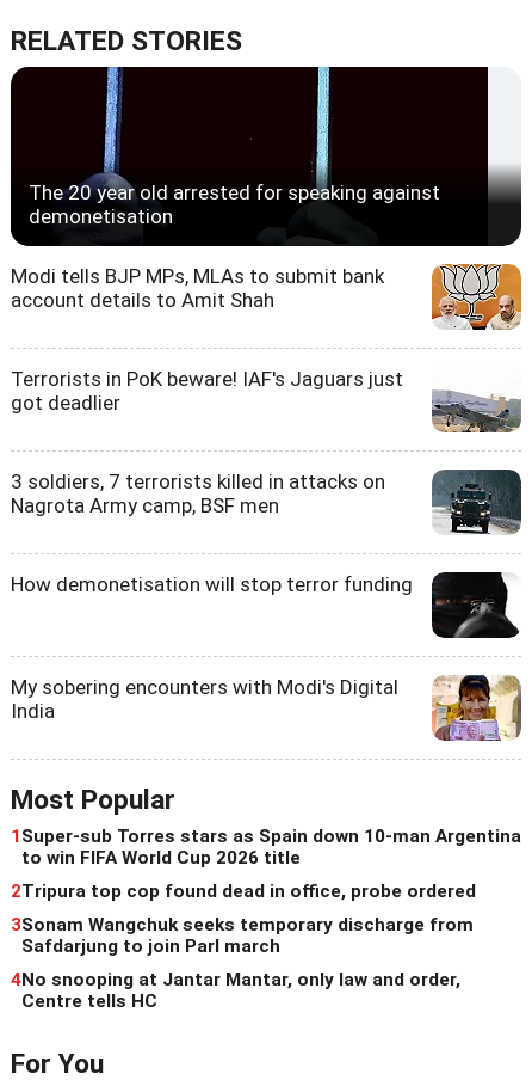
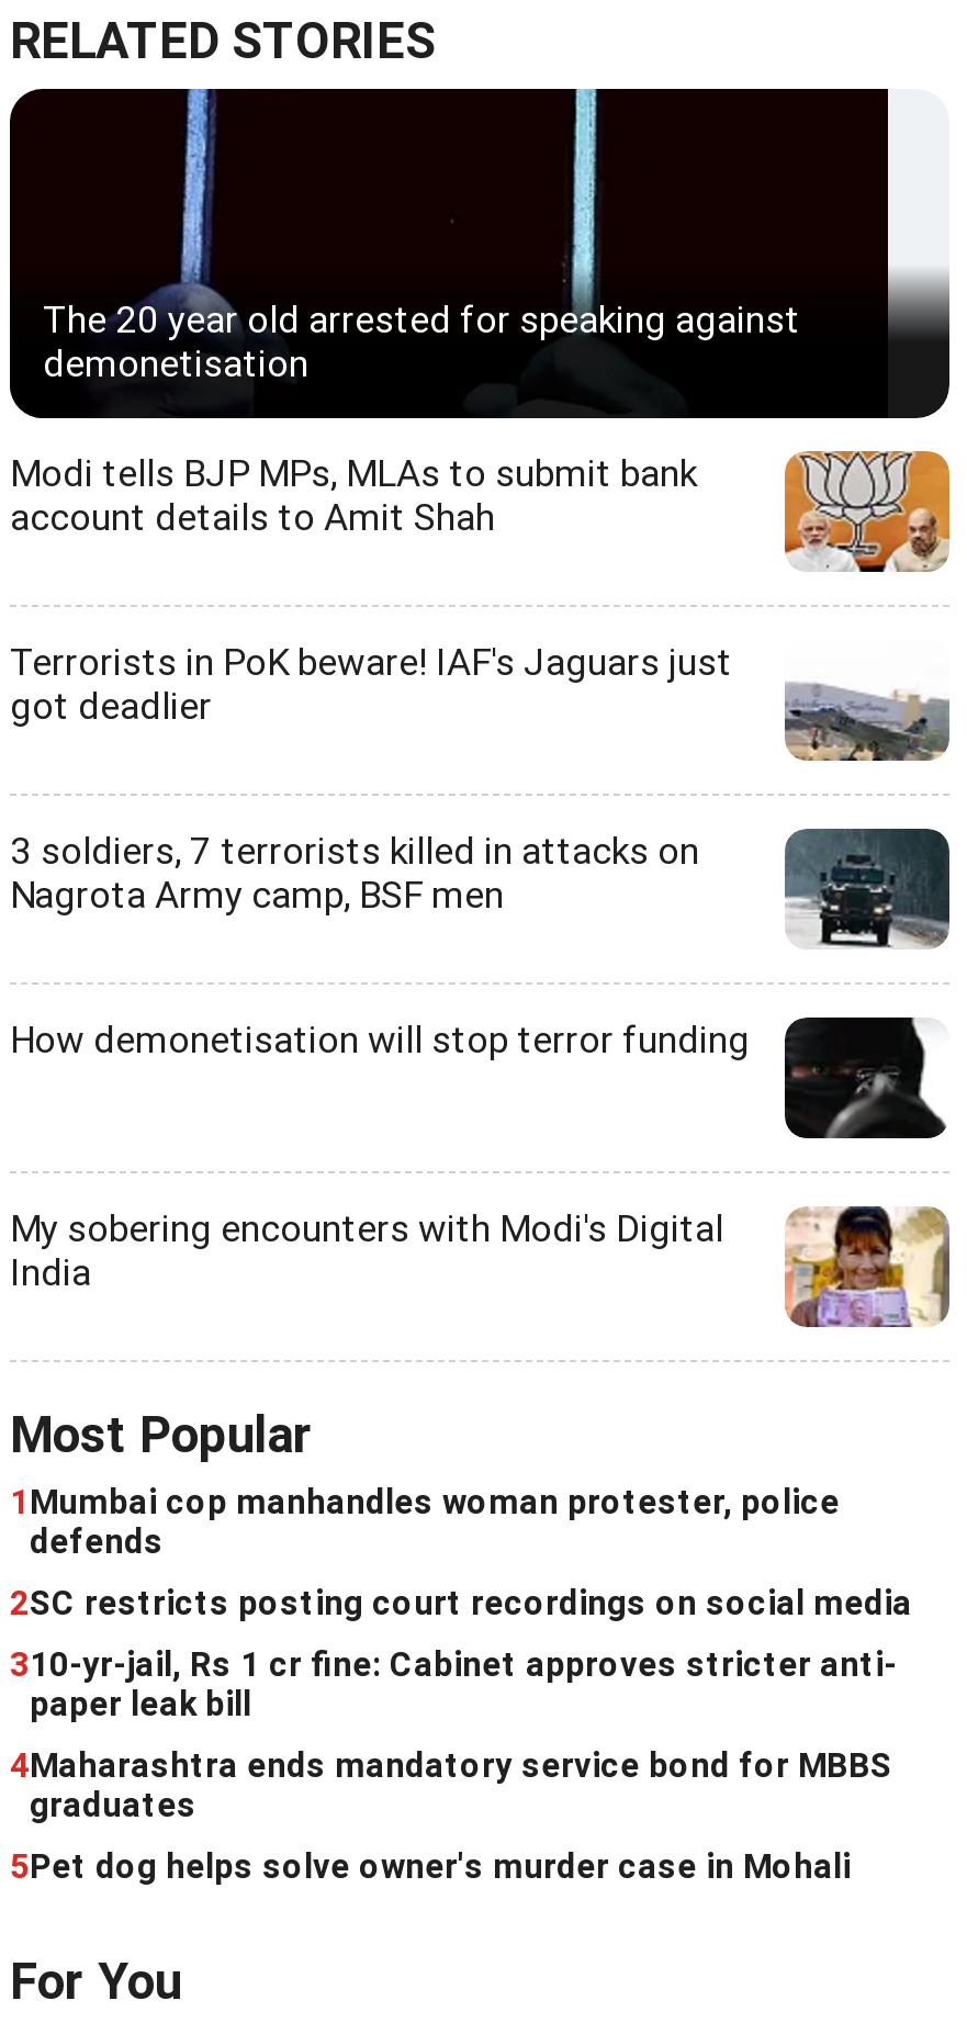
- 1 Super-sub Torres stars as Spain down 10-man Argentina
- to win FIFA World Cup 2026 title
- 2Tripura top cop found dead in office, probe ordered
- 3Sonam Wangchuk seeks temporary discharge from
- Safdarjung to join Parl march
- 4No snooping at Jantar Mantar, only law and order,
- Centre tells HC
+ 1 Mumbai cop manhandles woman protester, police
+ defends
+ 2SC restricts posting court recordings on social media
+ 310-yr-jail, Rs 1 cr fine: Cabinet approves stricter anti-
+ paper leak bill
+ 4Maharashtra ends mandatory service bond for MBBS
+ graduates
+ 5Pet dog helps solve owner's murder case in Mohali
